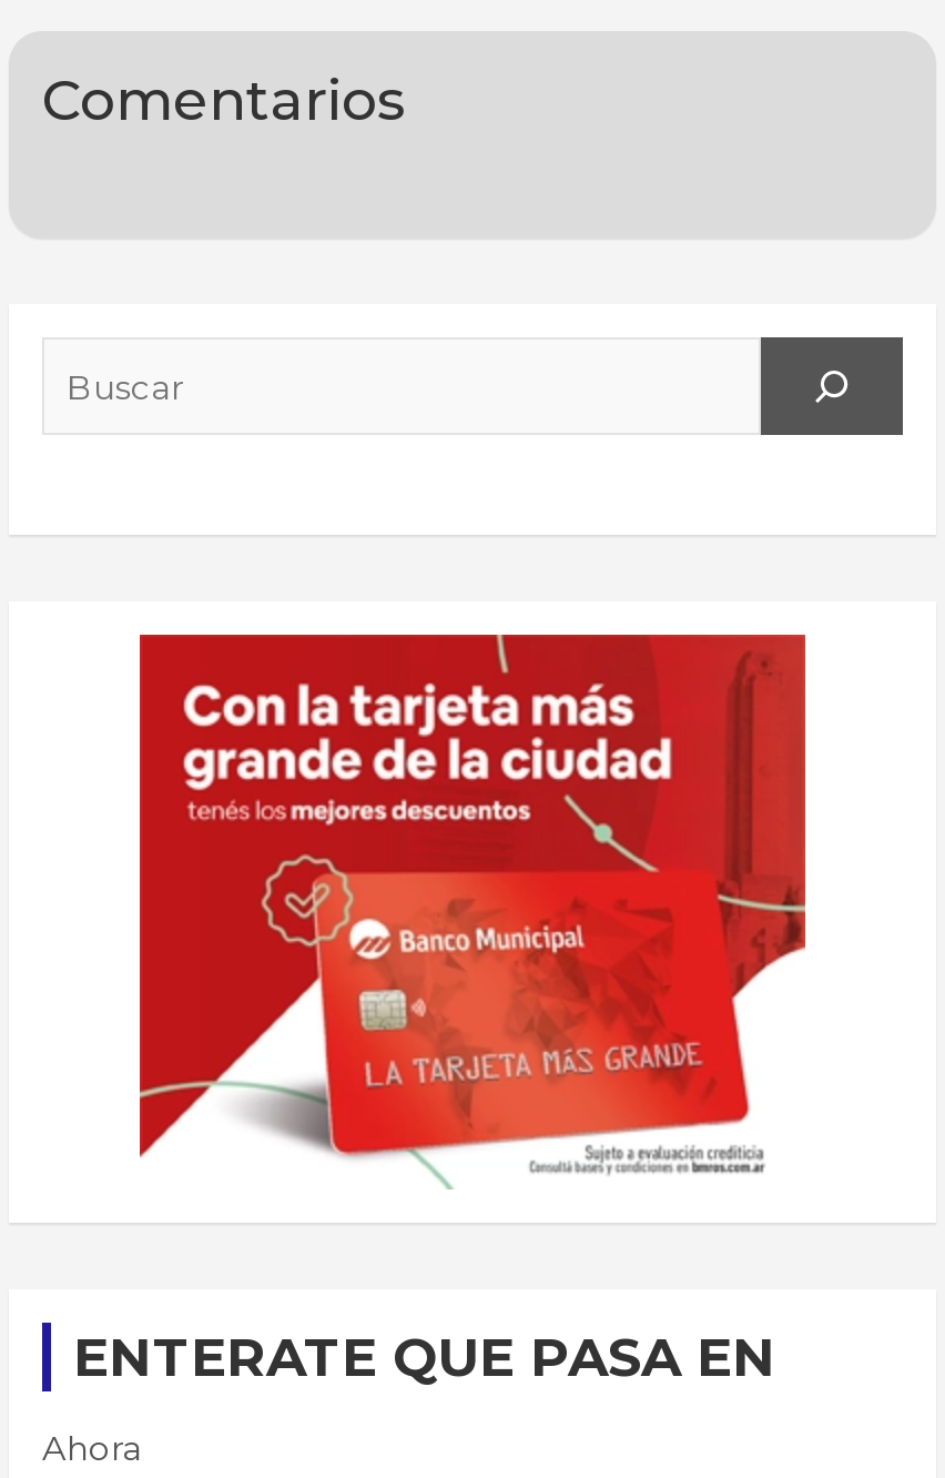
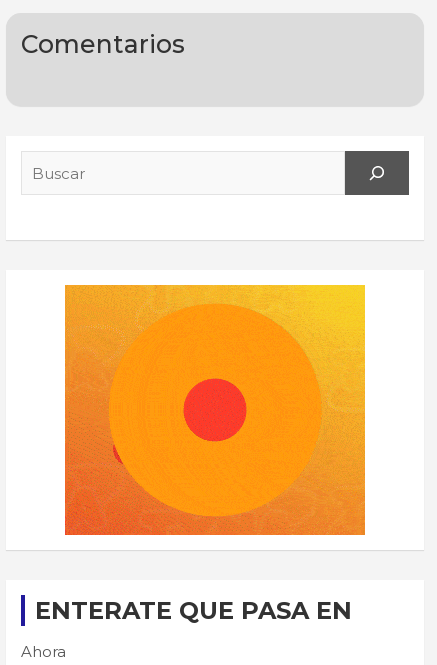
- [image]
+ [image]
